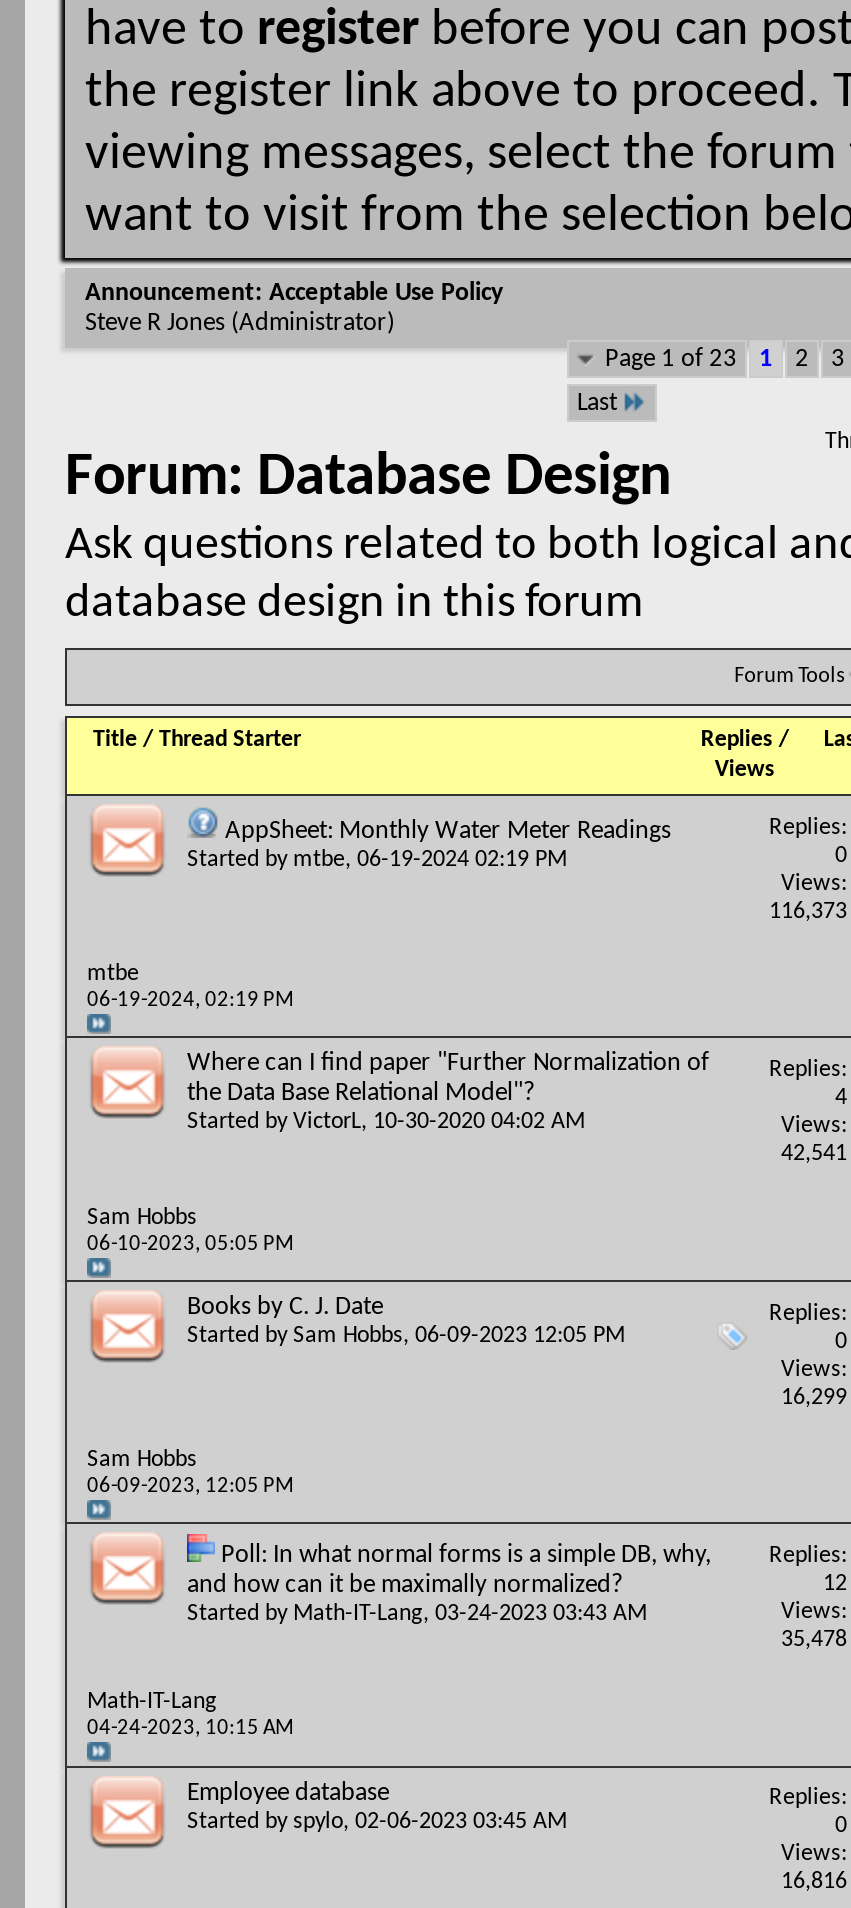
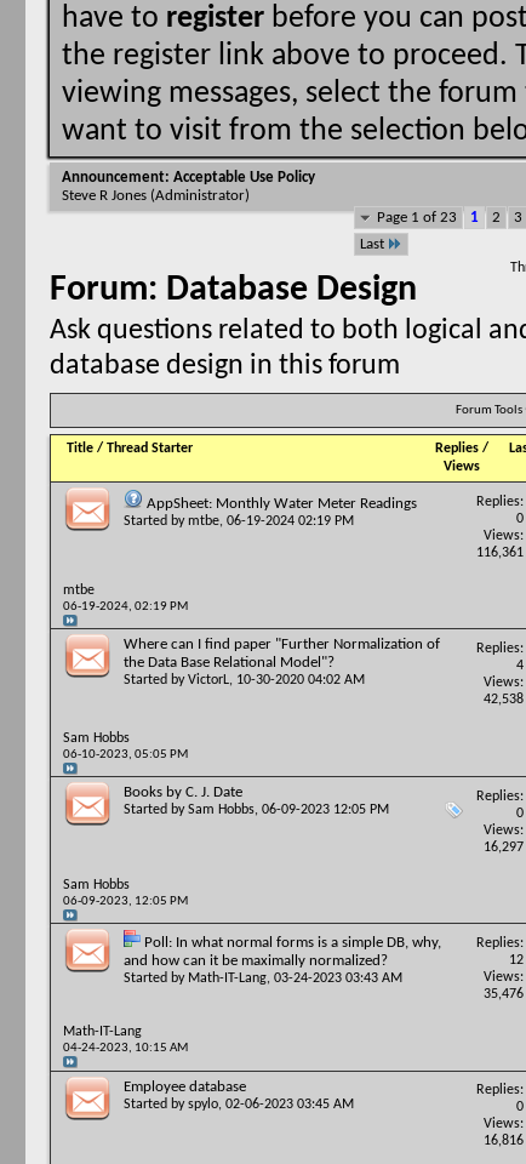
- 116,373
+ 116,361

- 42,541
+ 42,538

- 16,299
+ 16,297

- 35,478
+ 35,476
